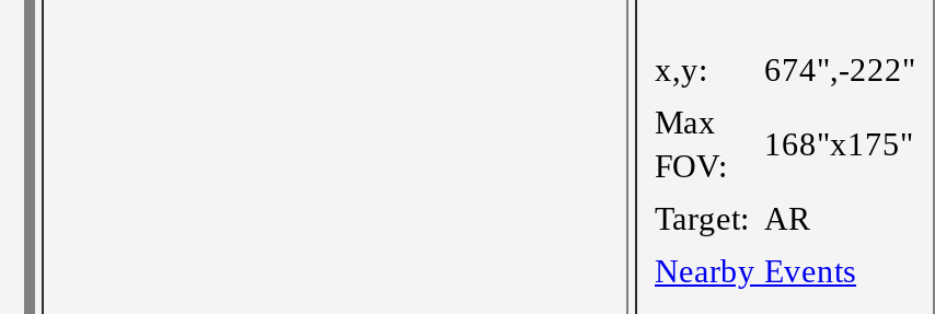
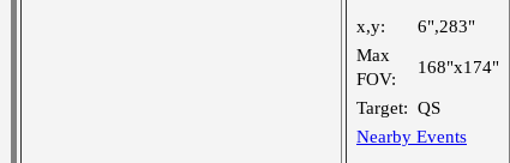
- x,y: 674",-222"
+ x,y: 6",283"

- 168"x175"
+ 168"x174"

- Target: AR
+ Target: QS
